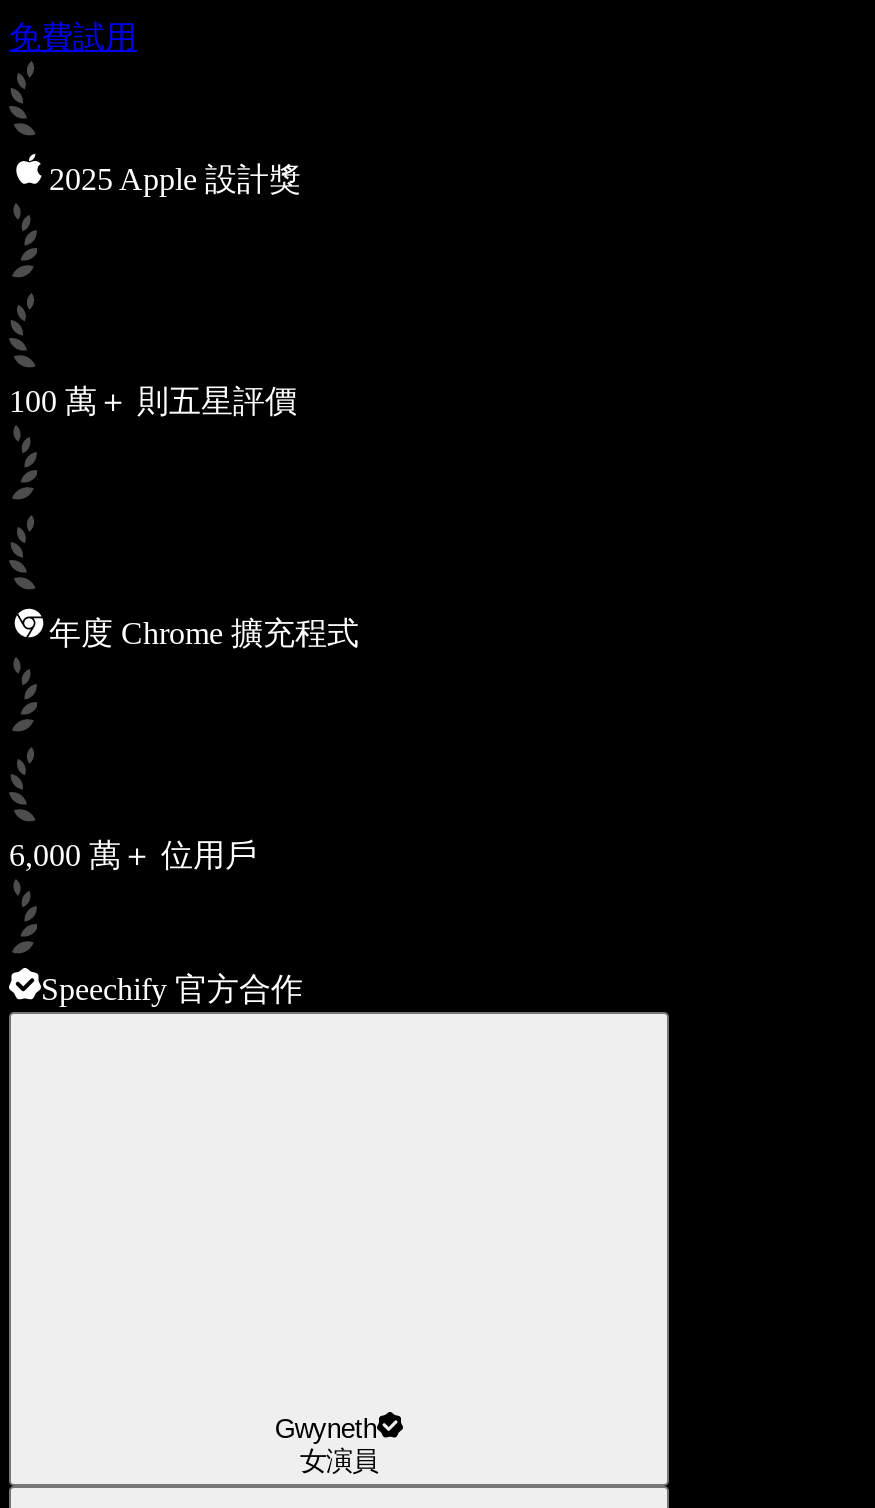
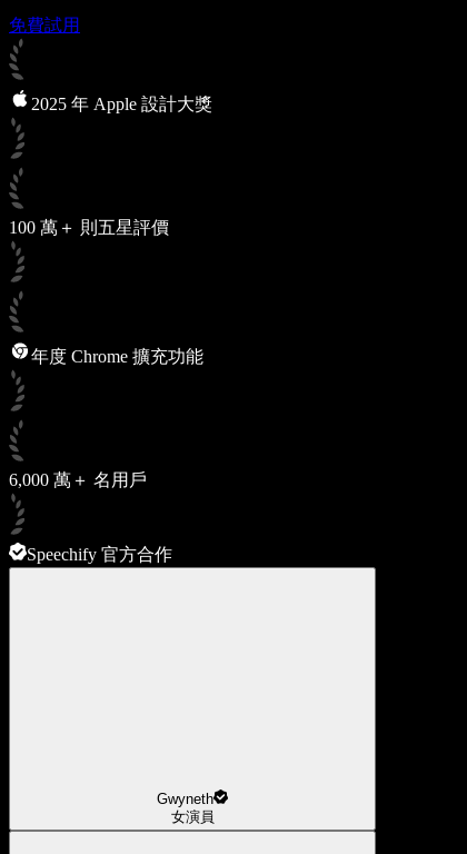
- 2025 Apple 設計獎
+ 2025 年 Apple 設計大獎

- 年度 Chrome 擴充程式
+ 年度 Chrome 擴充功能

- 6,000 萬＋ 位用戶
+ 6,000 萬＋ 名用戶
